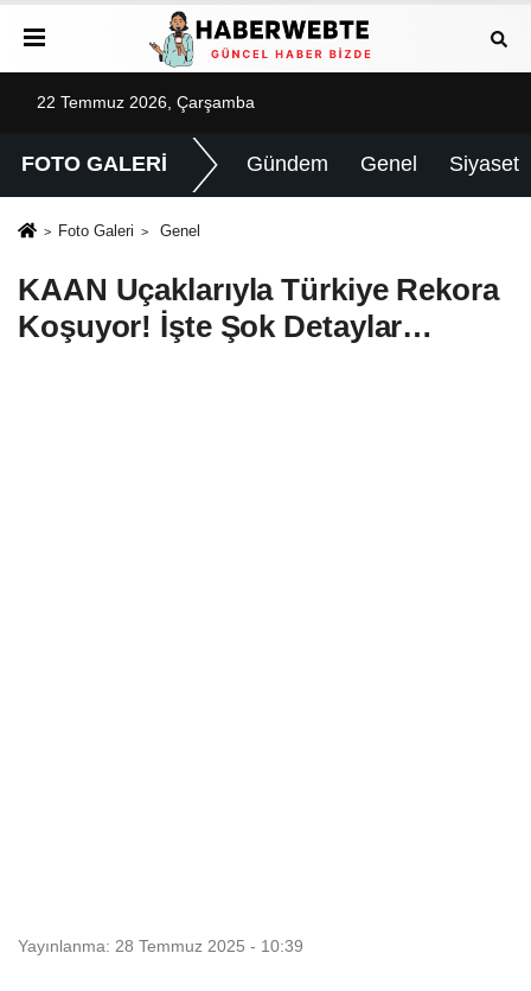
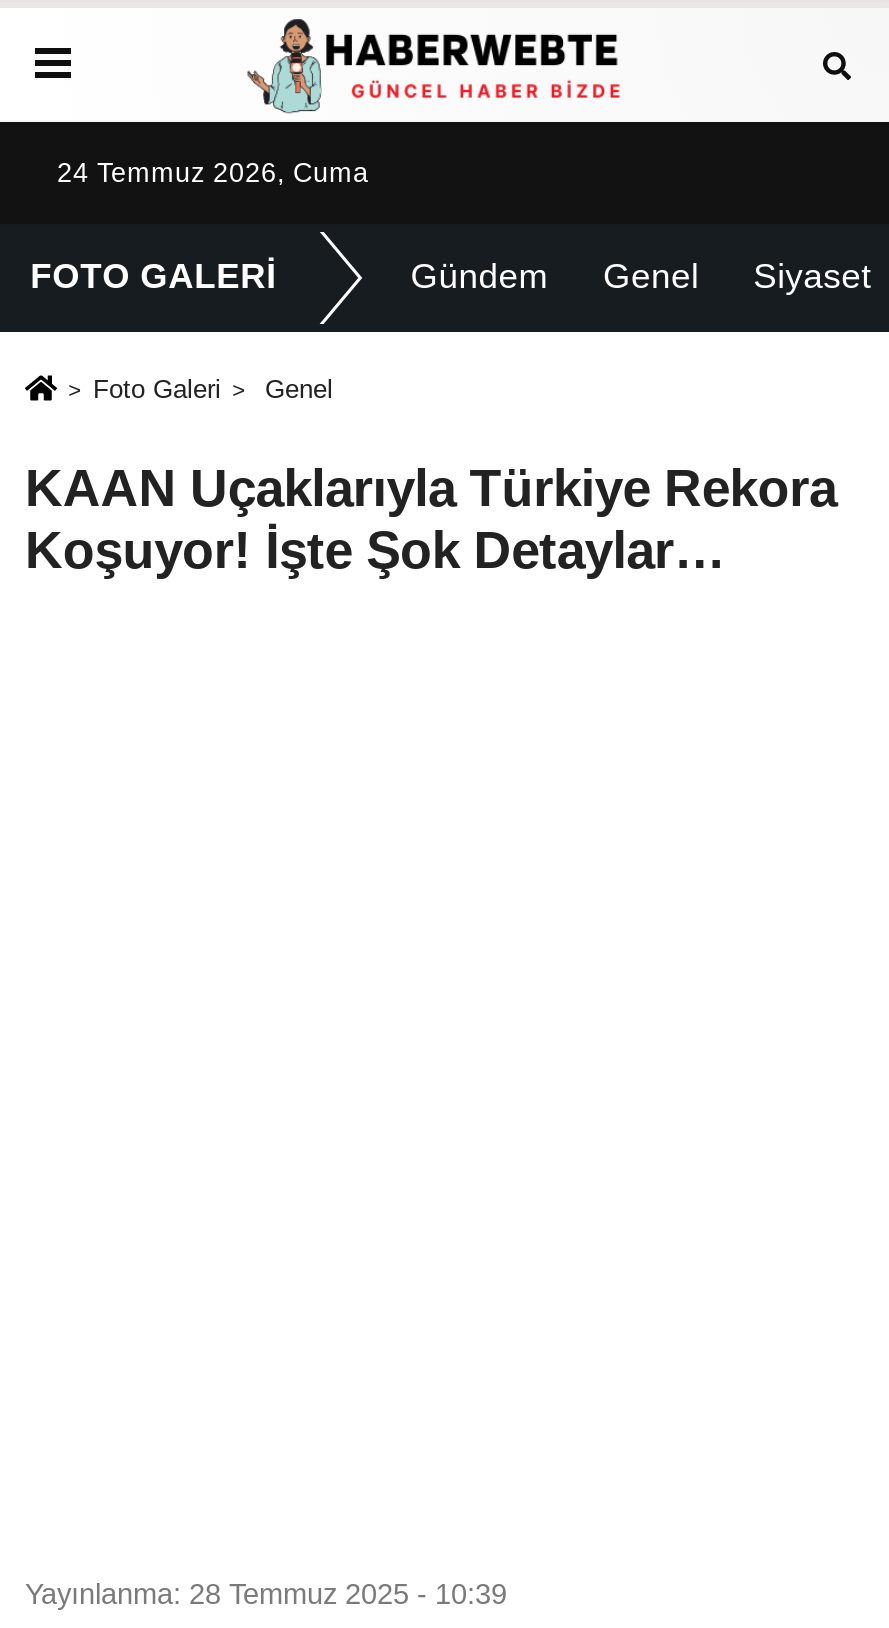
- 22 Temmuz 2026, Çarşamba
+ 24 Temmuz 2026, Cuma
